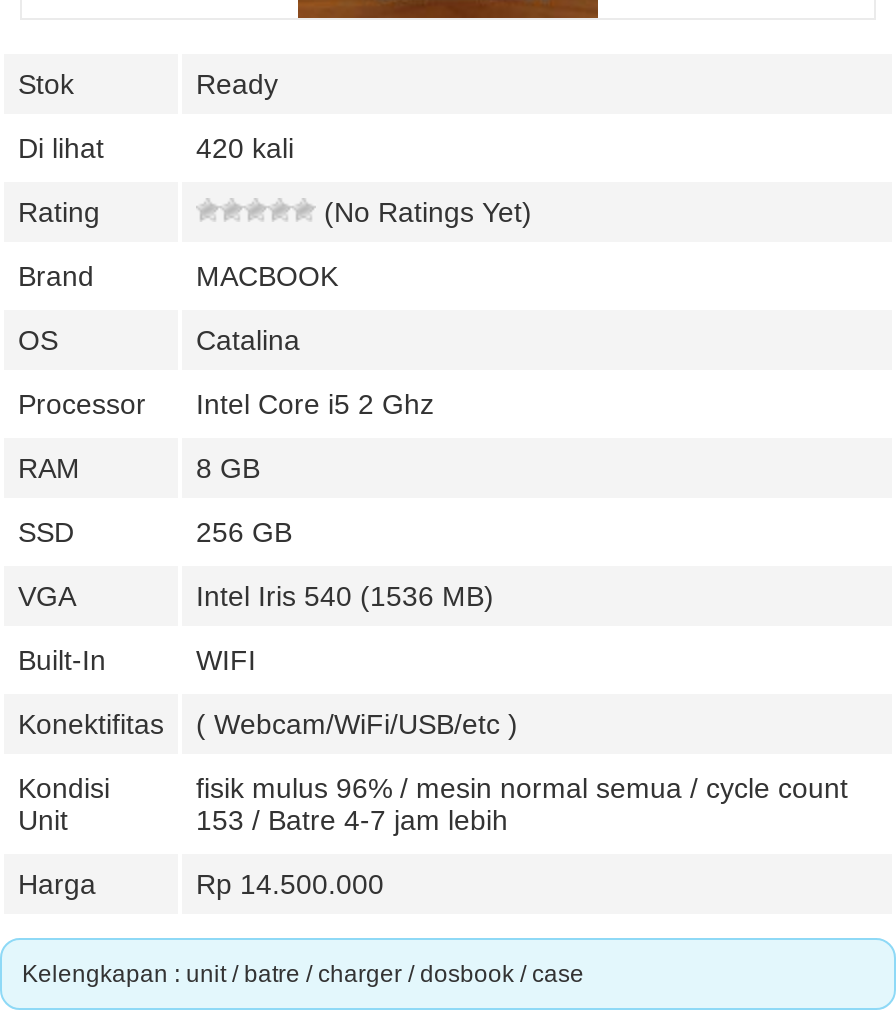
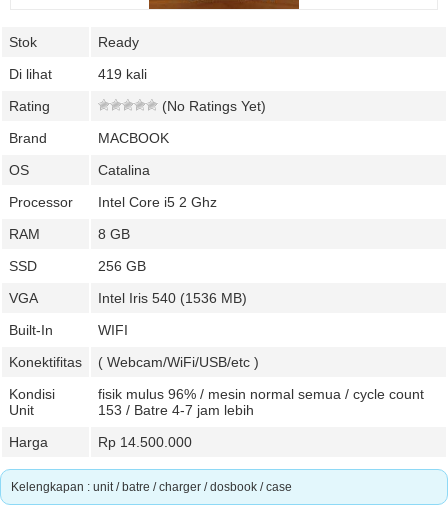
- 420 kali
+ 419 kali
